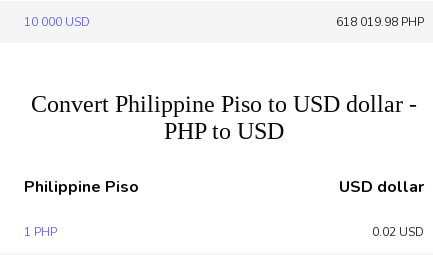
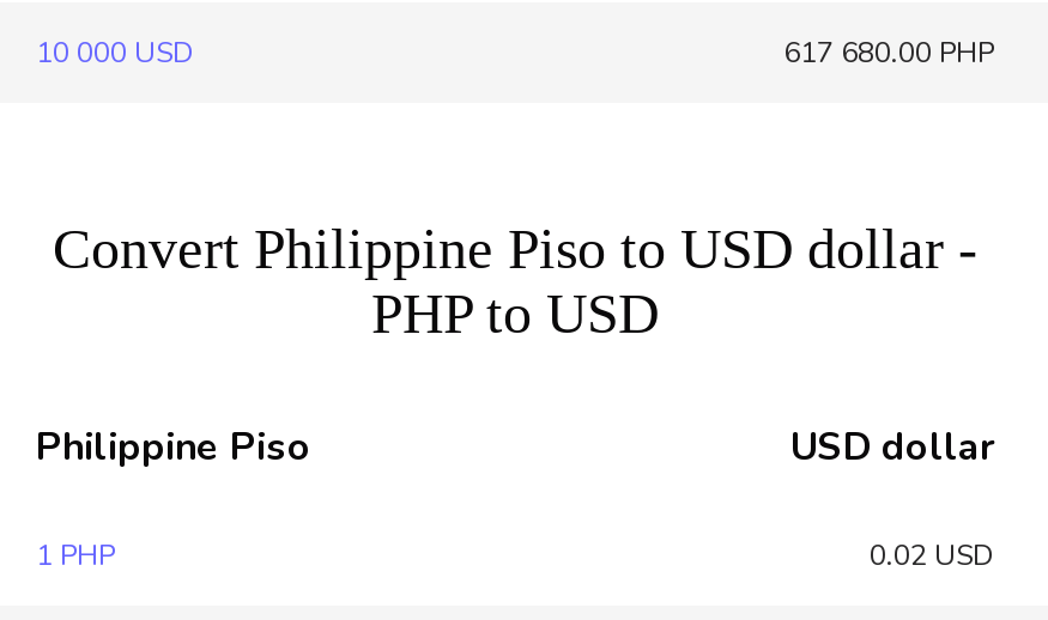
- 618 019.98 PHP
+ 617 680.00 PHP
